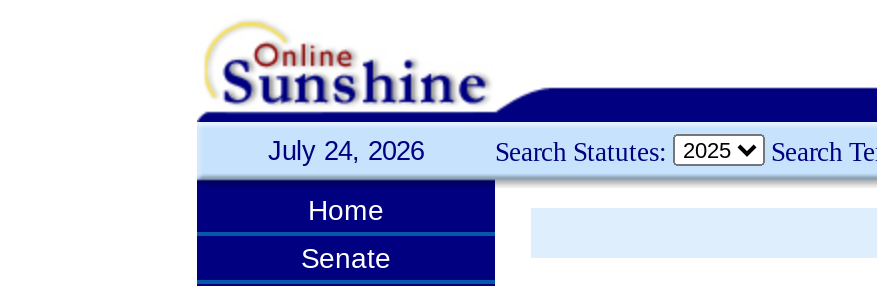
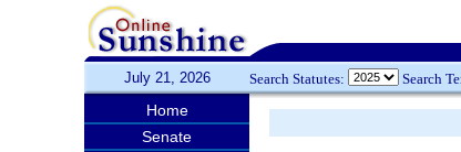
- July 24, 2026
+ July 21, 2026
